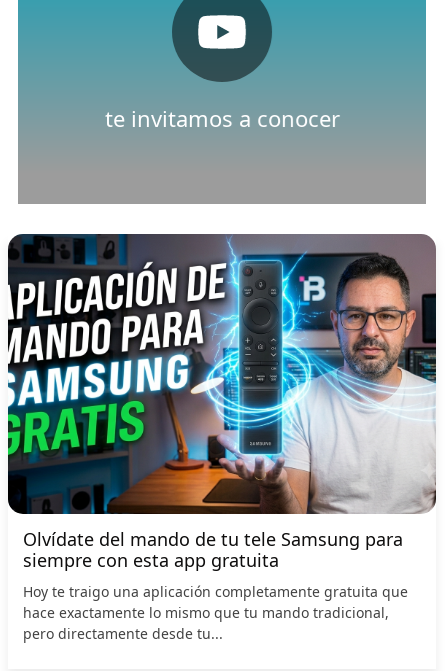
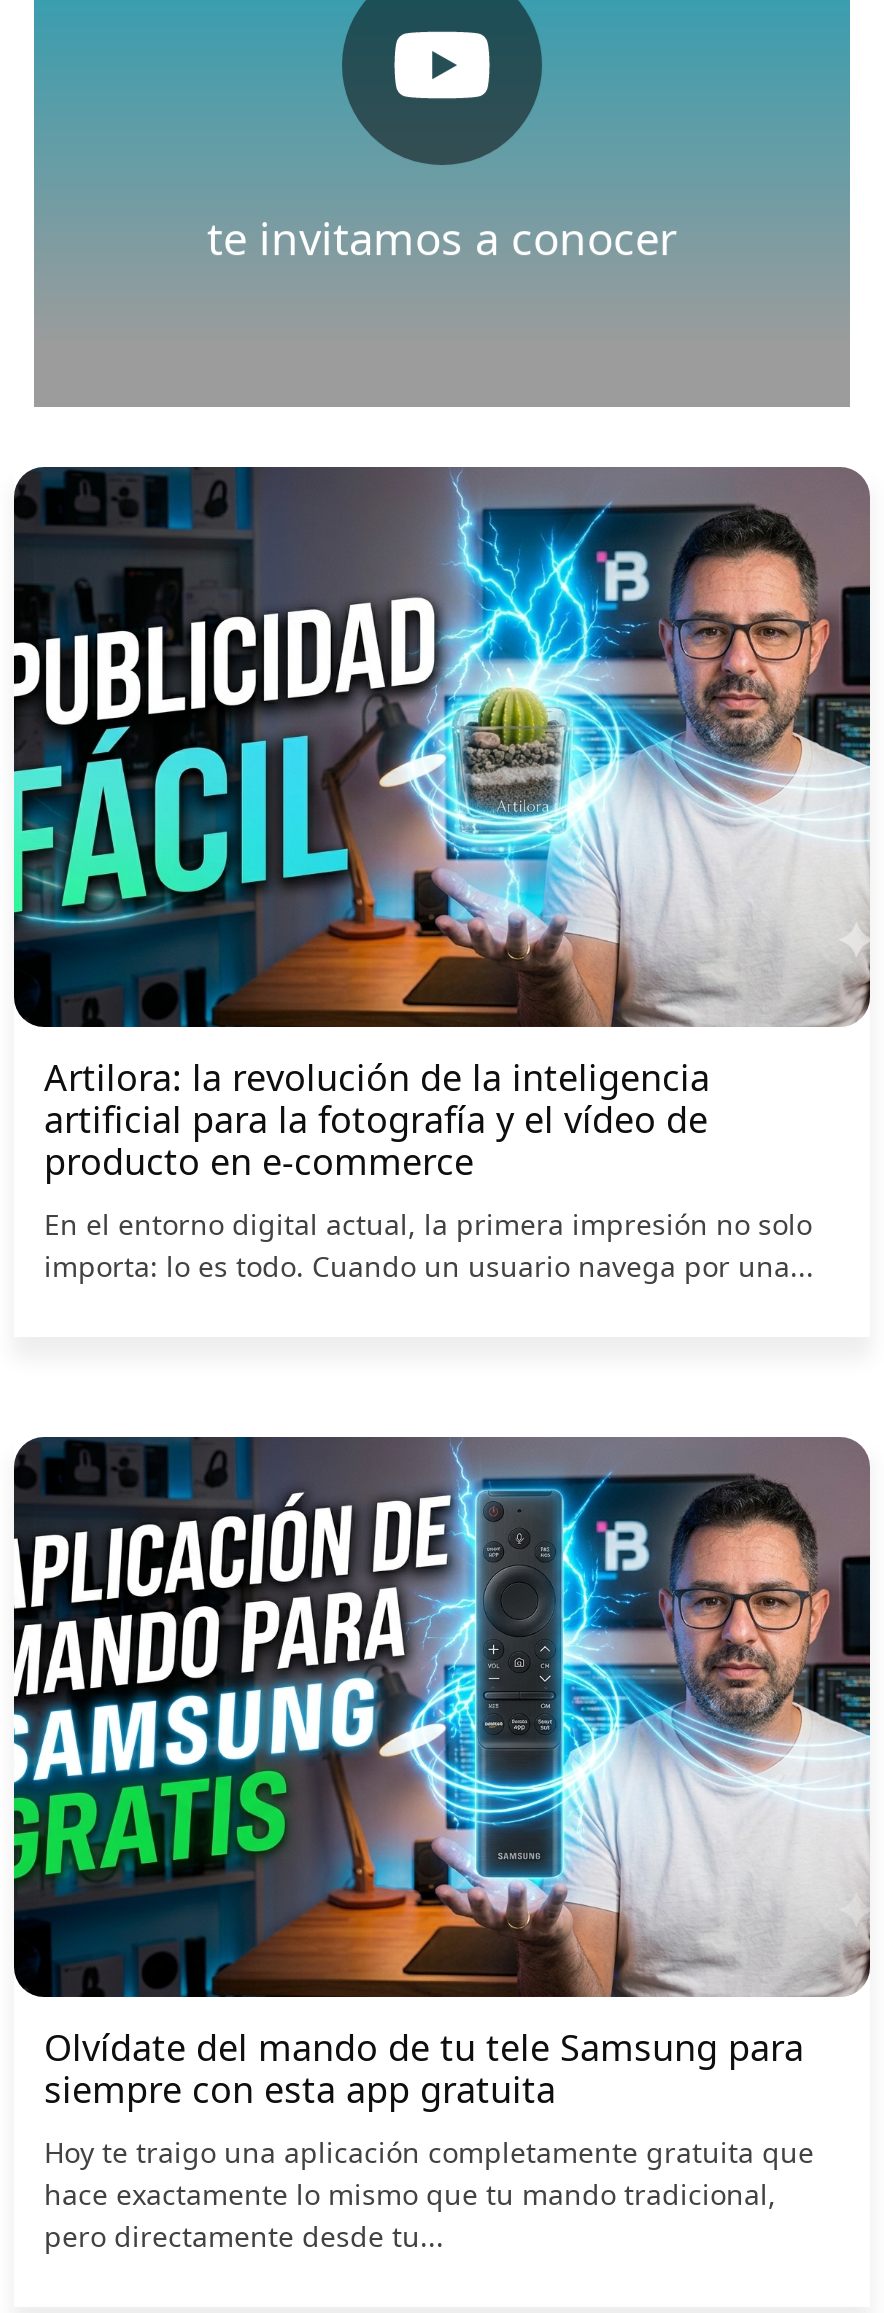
+ [image]

+ Artilora: la revolución de la inteligencia
+ artificial para la fotografía y el vídeo de
+ producto en e-commerce
+ En el entorno digital actual, la primera impresión no solo
+ importa: lo es todo. Cuando un usuario navega por una...
